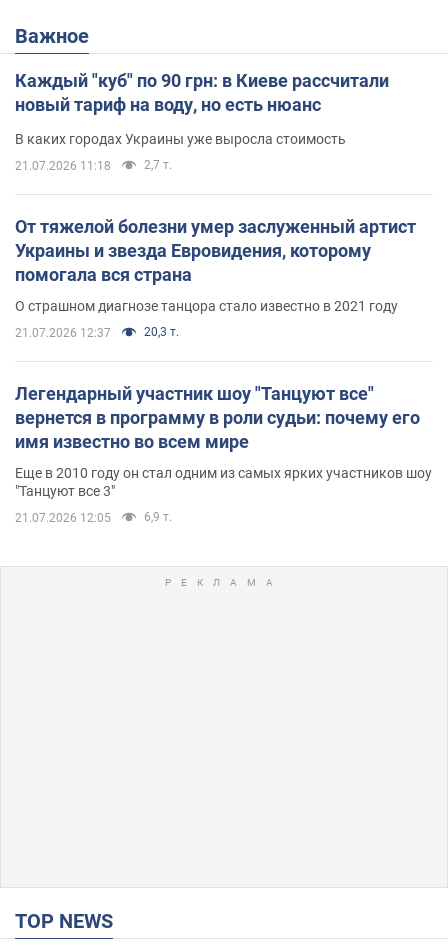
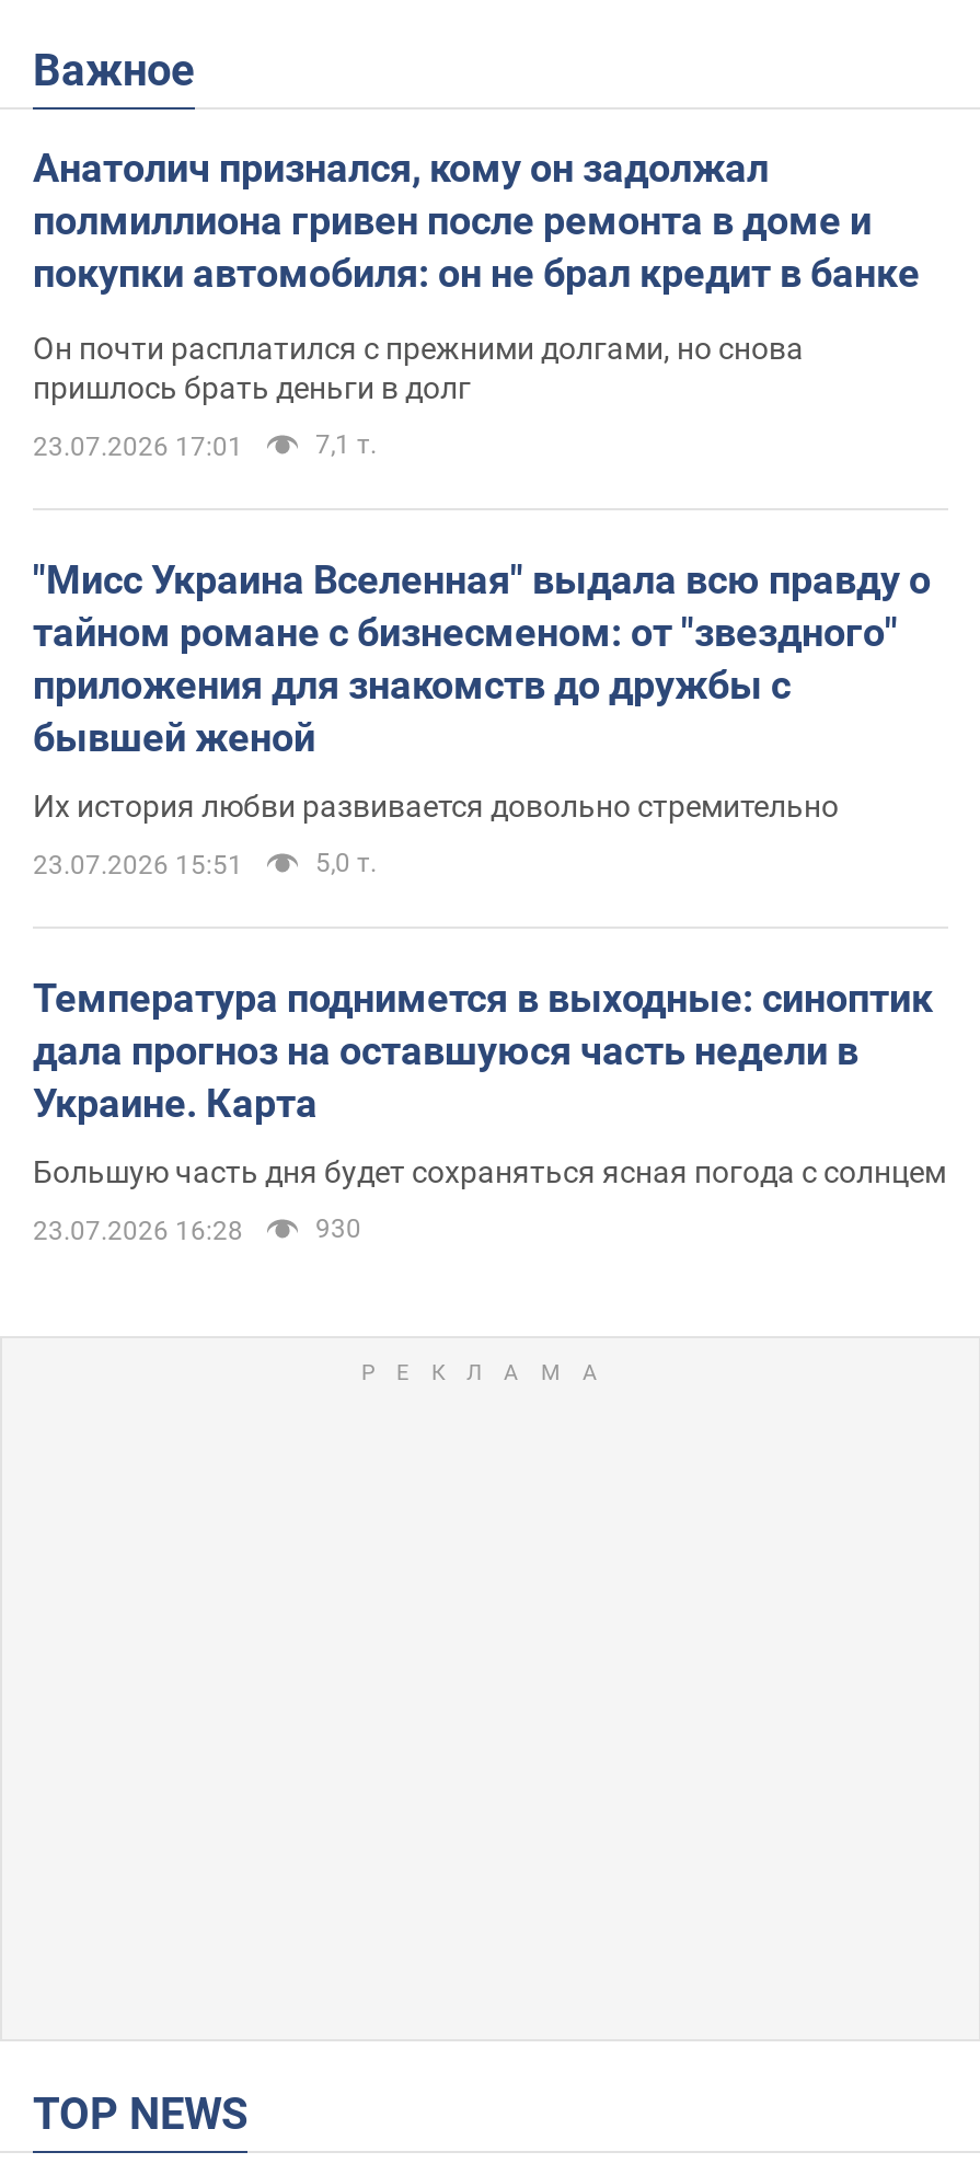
- Каждый "куб" по 90 грн: в Киеве рассчитали
- новый тариф на воду, но есть нюанс
+ Анатолич признался, кому он задолжал
+ полмиллиона гривен после ремонта в доме и
+ покупки автомобиля: он не брал кредит в банке

- В каких городах Украины уже выросла стоимость
+ Он почти расплатился с прежними долгами, но снова
+ пришлось брать деньги в долг

- 21.07.2026 11:18
- 2,7 т.
+ 23.07.2026 17:01
+ 7,1 т.

- От тяжелой болезни умер заслуженный артист
- Украины и звезда Евровидения, которому
- помогала вся страна
+ "Мисс Украина Вселенная" выдала всю правду о
+ тайном романе с бизнесменом: от "звездного"
+ приложения для знакомств до дружбы с
+ бывшей женой

- О страшном диагнозе танцора стало известно в 2021 году
+ Их история любви развивается довольно стремительно

- 21.07.2026 12:37
- 20,3 т.
+ 23.07.2026 15:51
+ 5,0 т.

- Легендарный участник шоу "Танцуют все"
- вернется в программу в роли судьи: почему его
- имя известно во всем мире
+ Температура поднимется в выходные: синоптик
+ дала прогноз на оставшуюся часть недели в
+ Украине. Карта

- Еще в 2010 году он стал одним из самых ярких участников шоу
- "Танцуют все 3"
+ Большую часть дня будет сохраняться ясная погода с солнцем

- 21.07.2026 12:05
- 6,9 т.
+ 23.07.2026 16:28
+ 930
